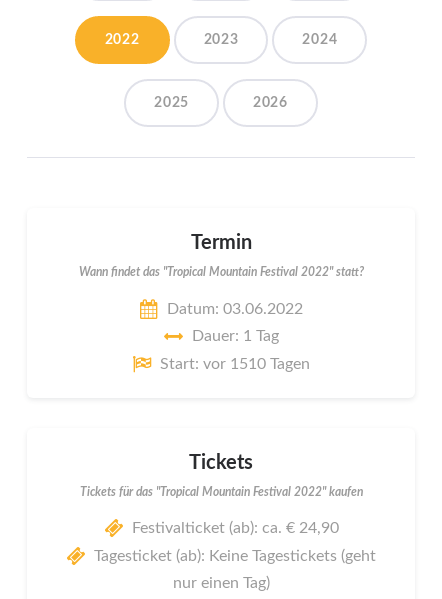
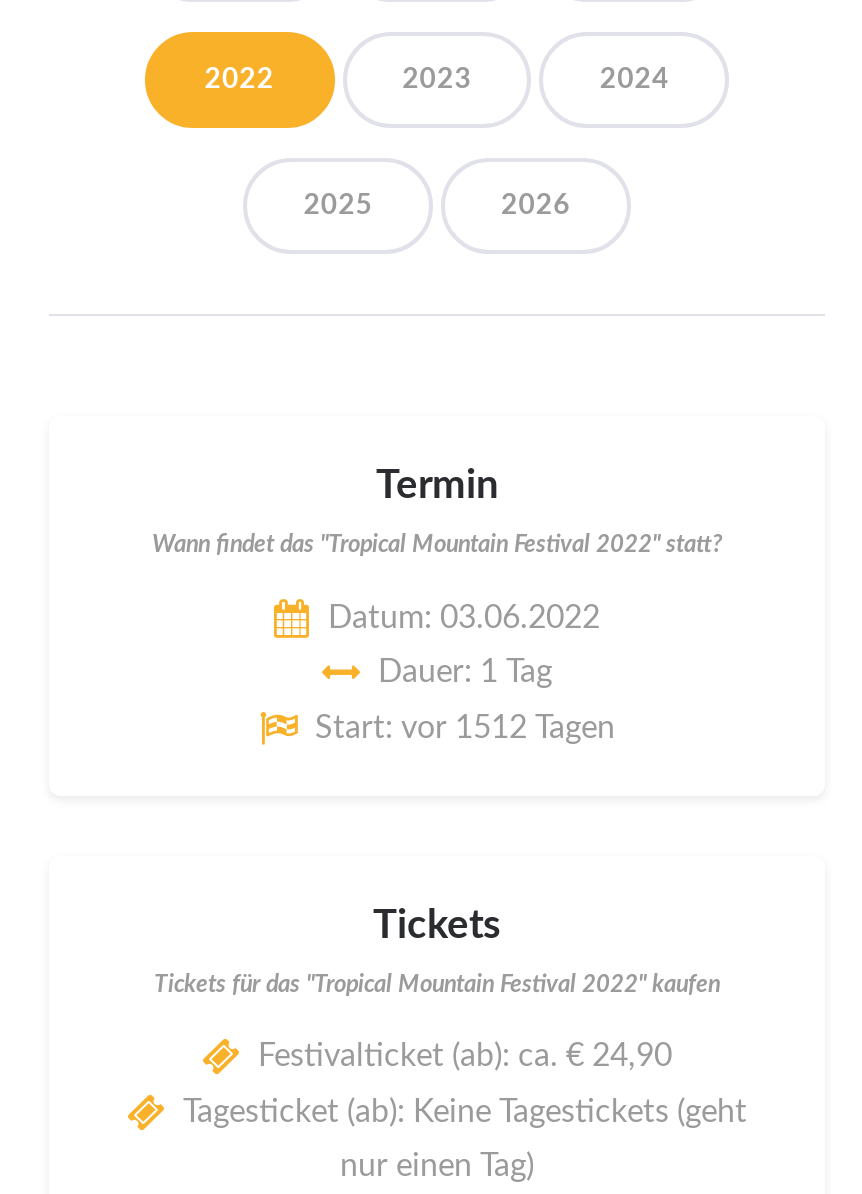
- Start: vor 1510 Tagen
+ Start: vor 1512 Tagen
